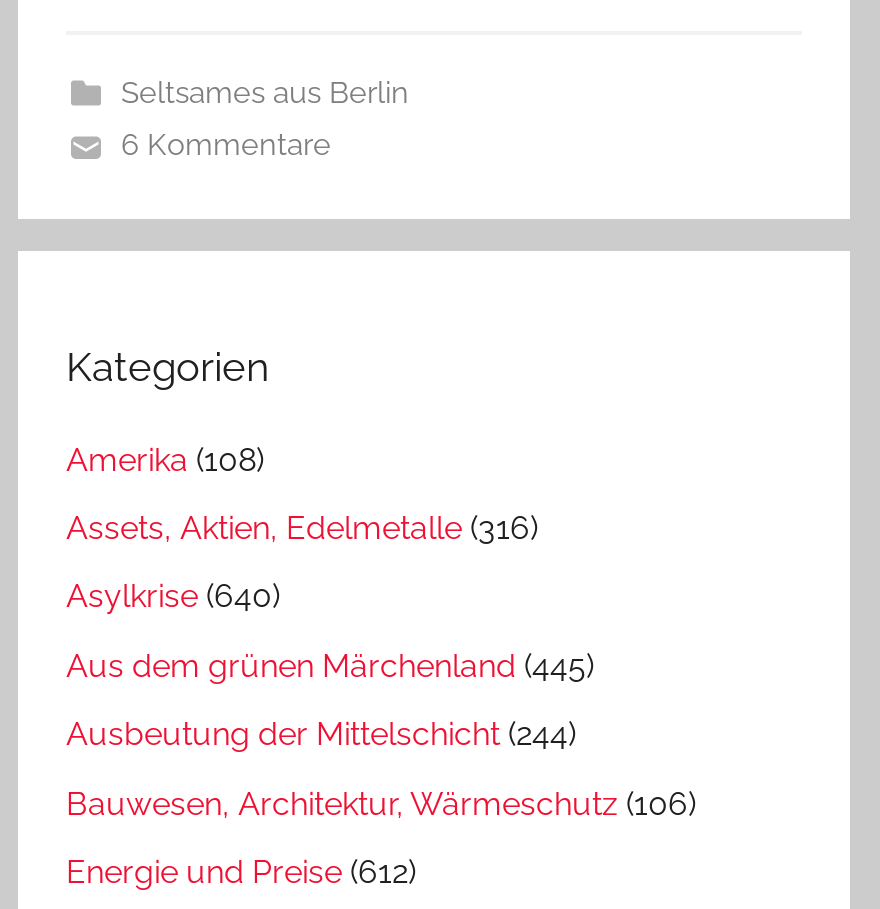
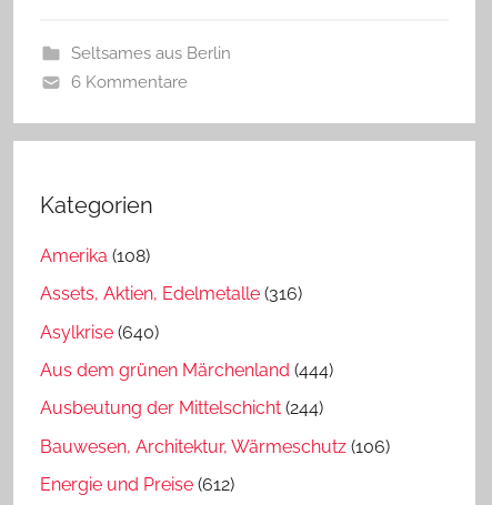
- Aus dem grünen Märchenland (445)
+ Aus dem grünen Märchenland (444)
